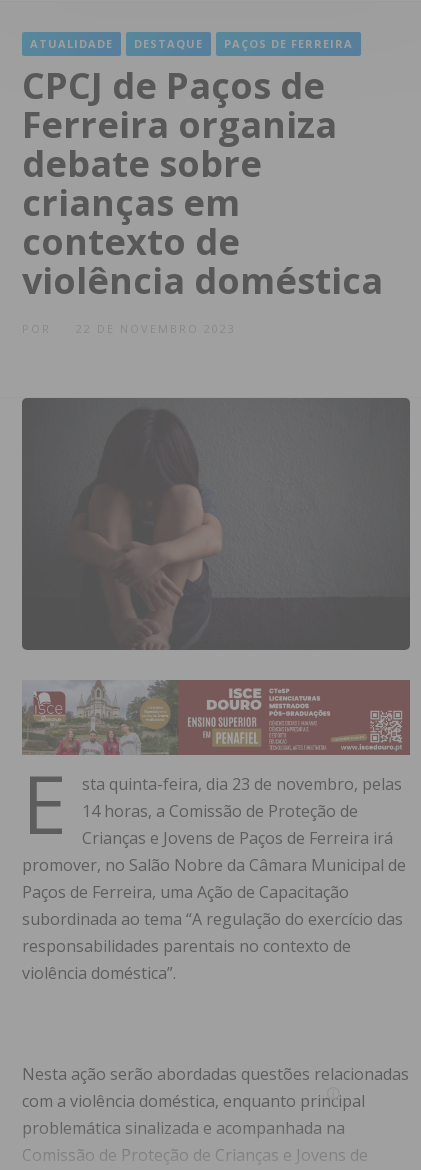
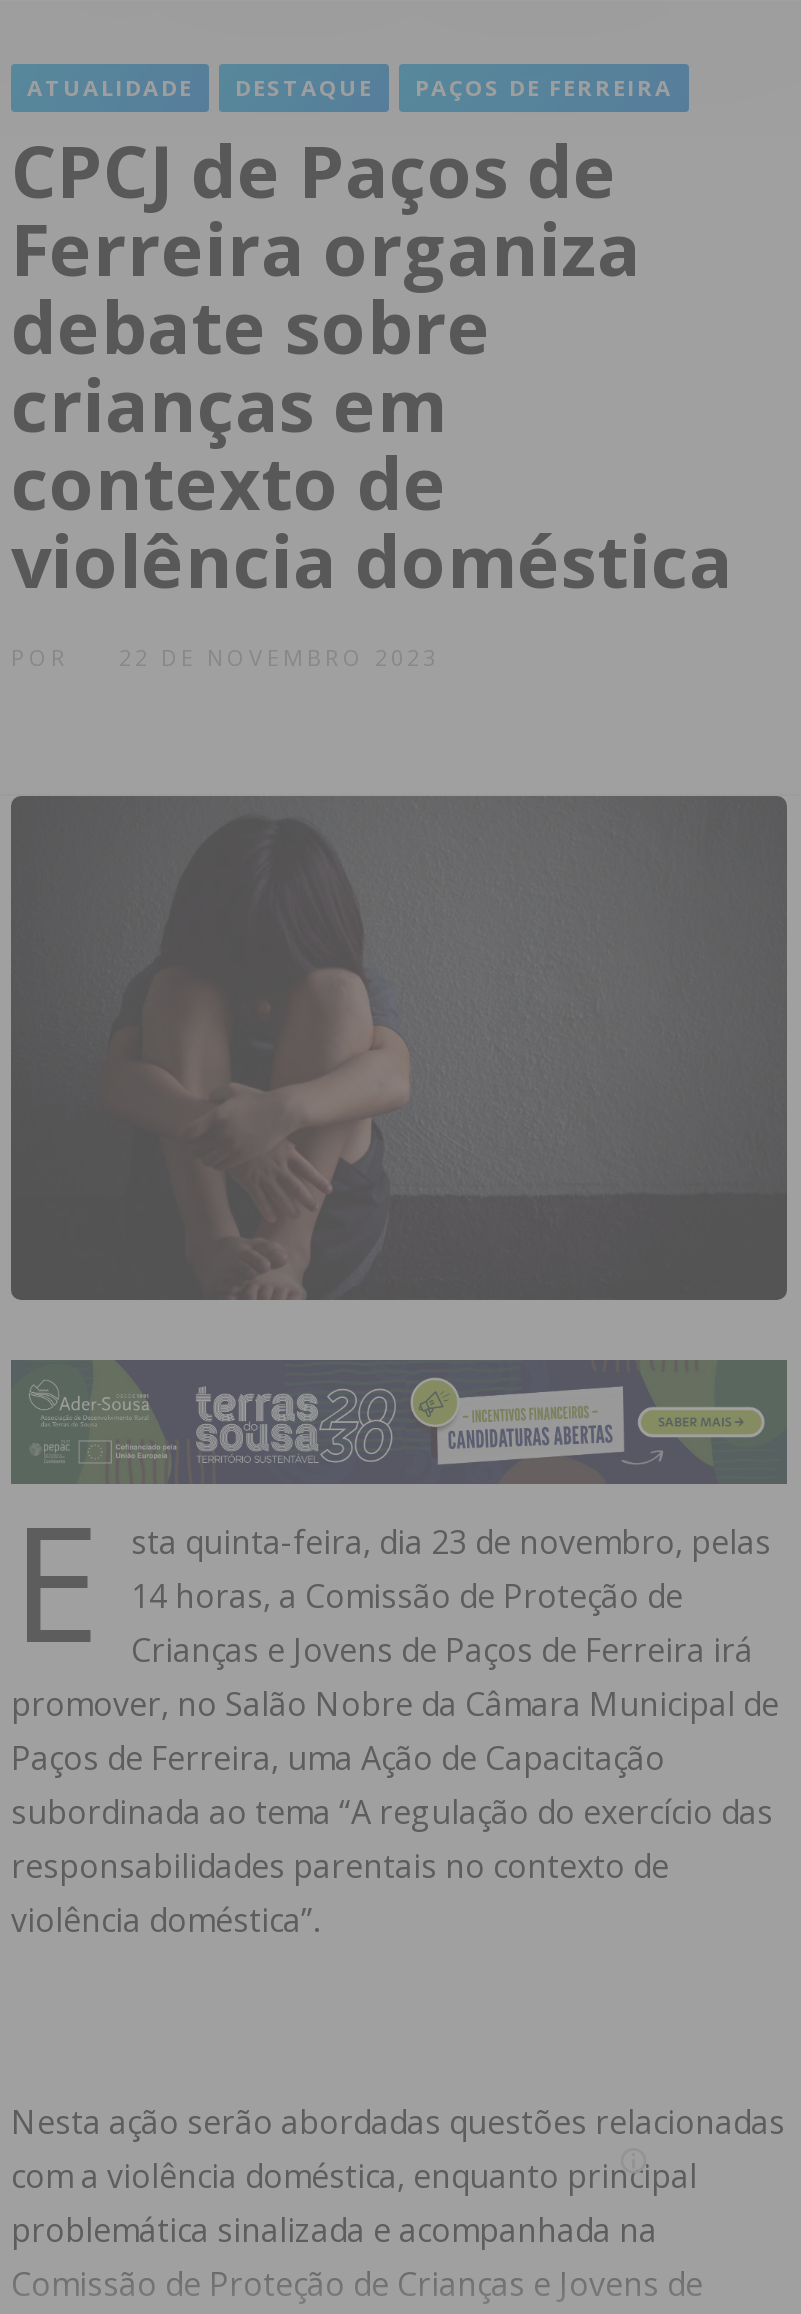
- [image]
+ [image]
